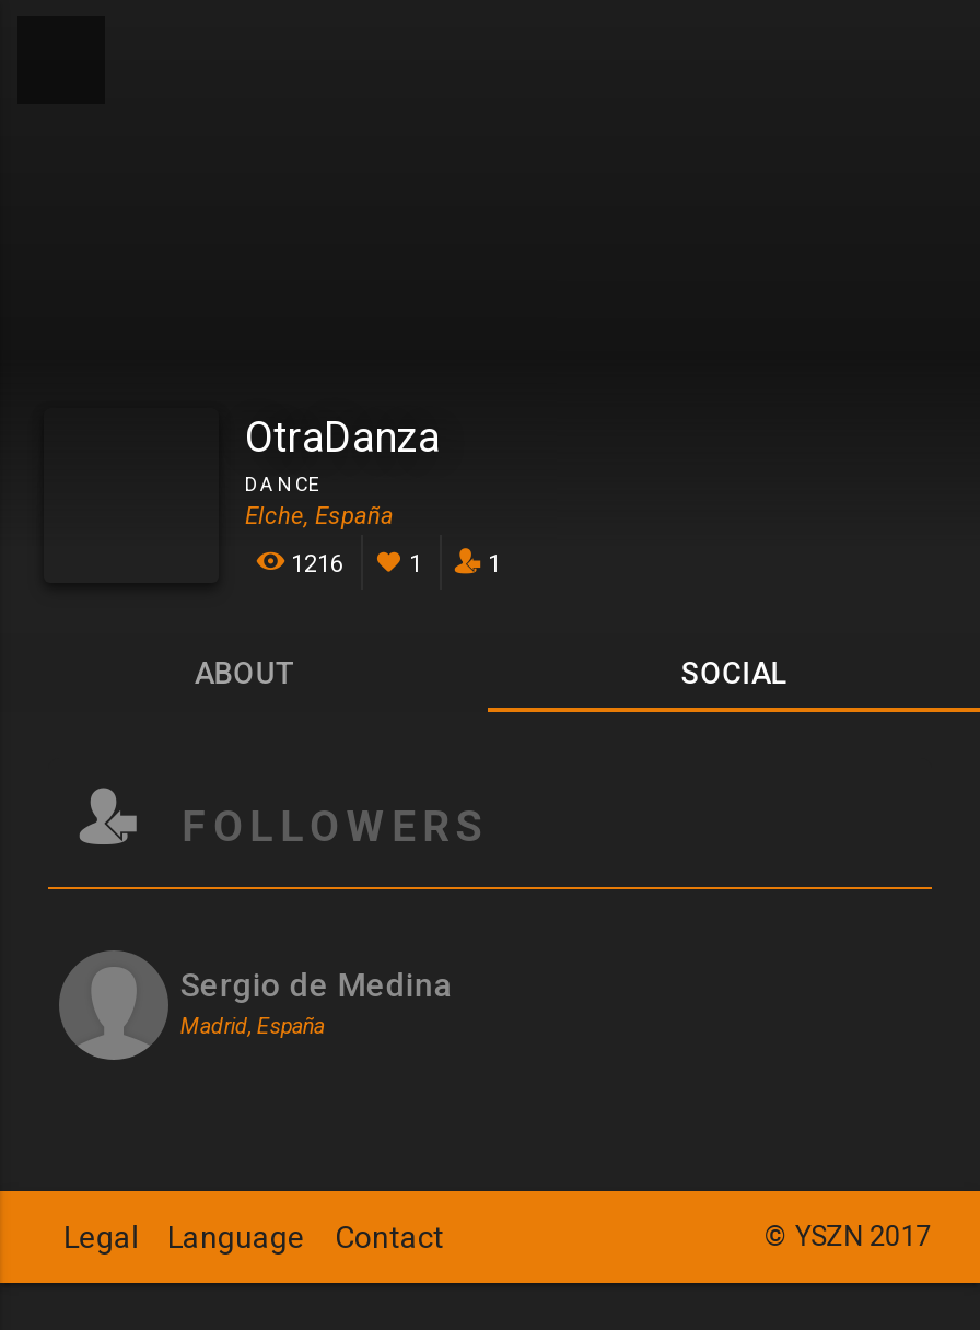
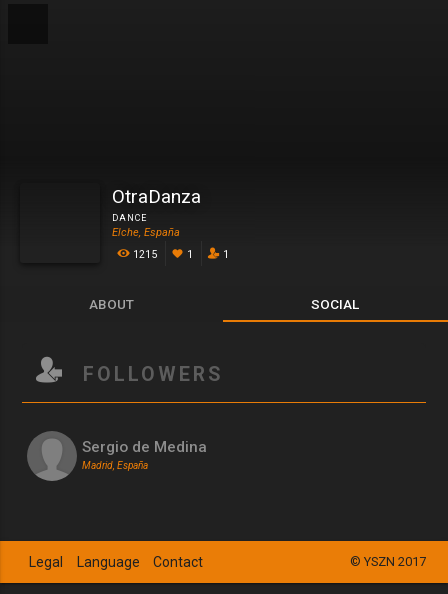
- 1216
+ 1215
